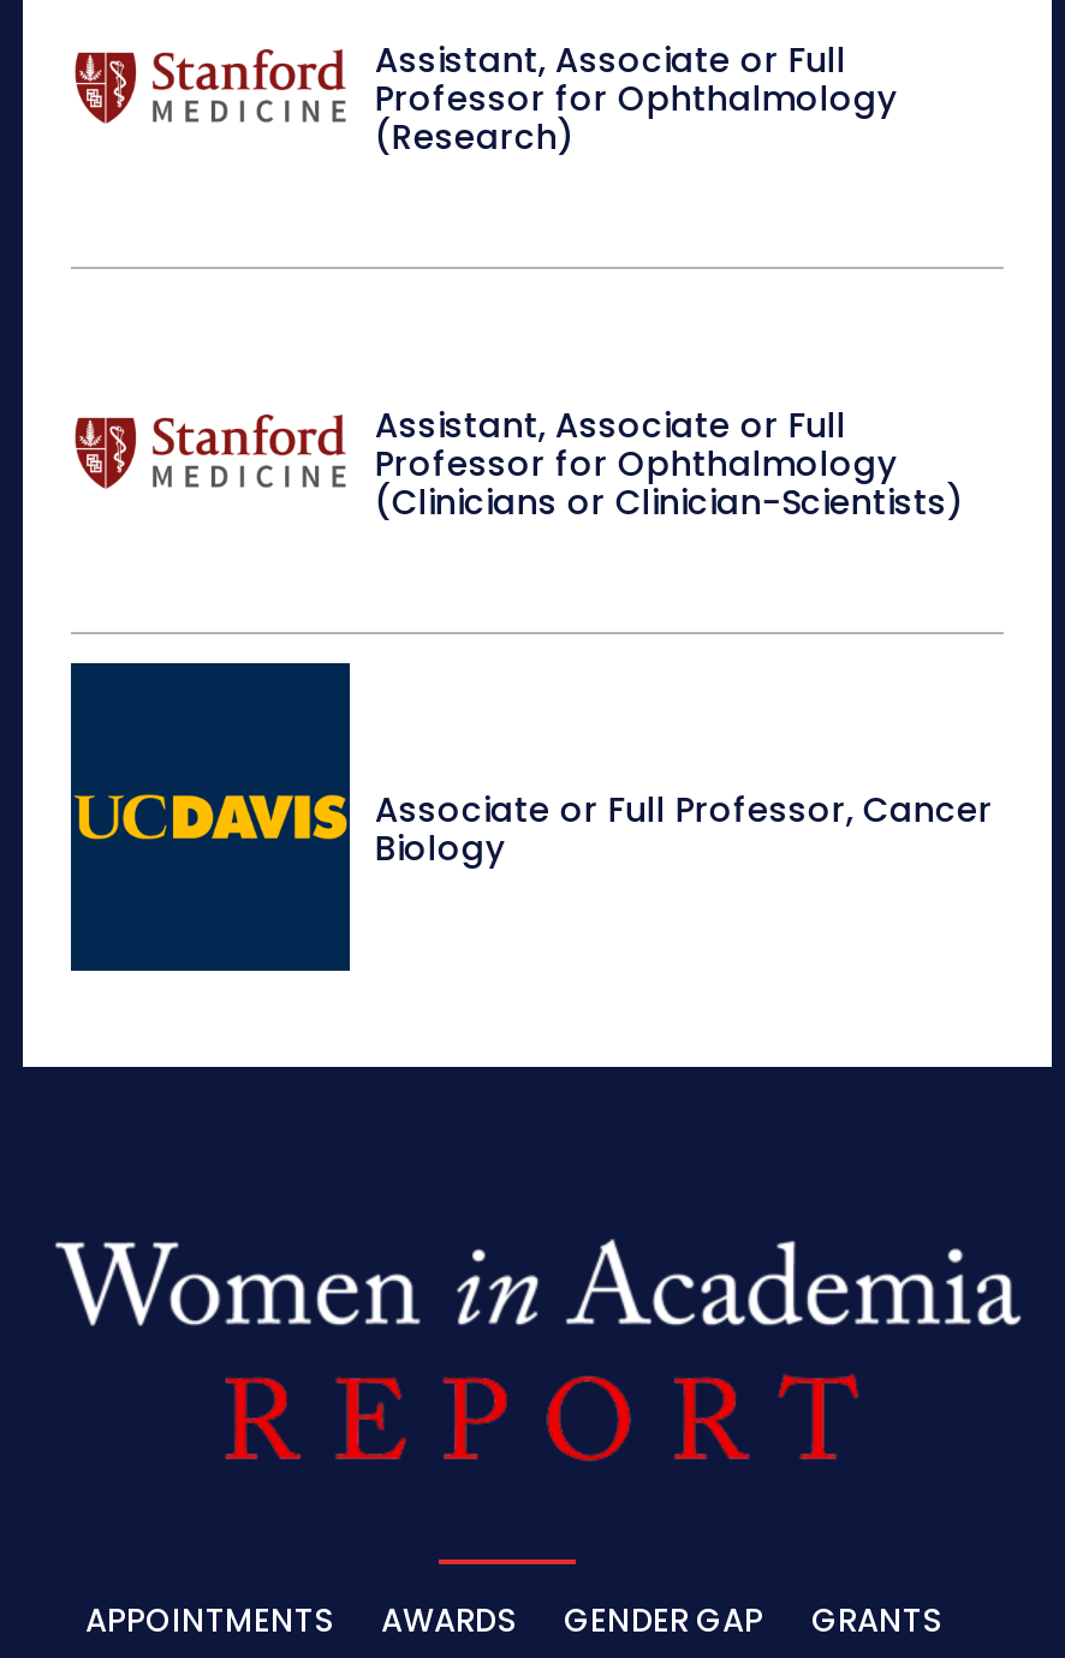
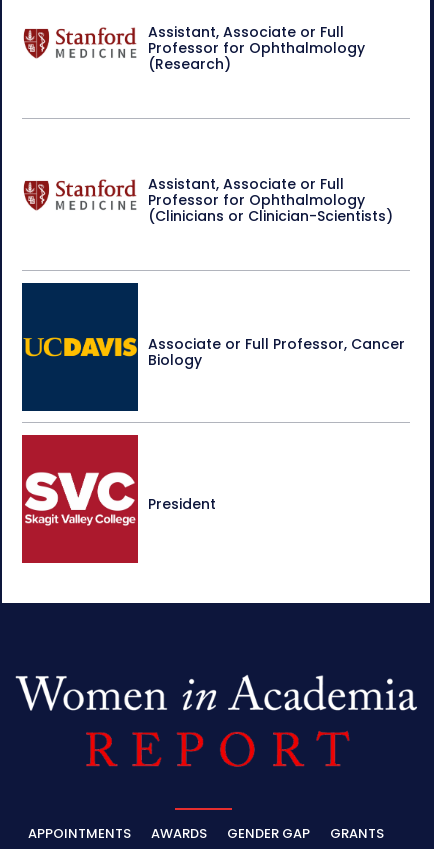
+ [image]
+ President
